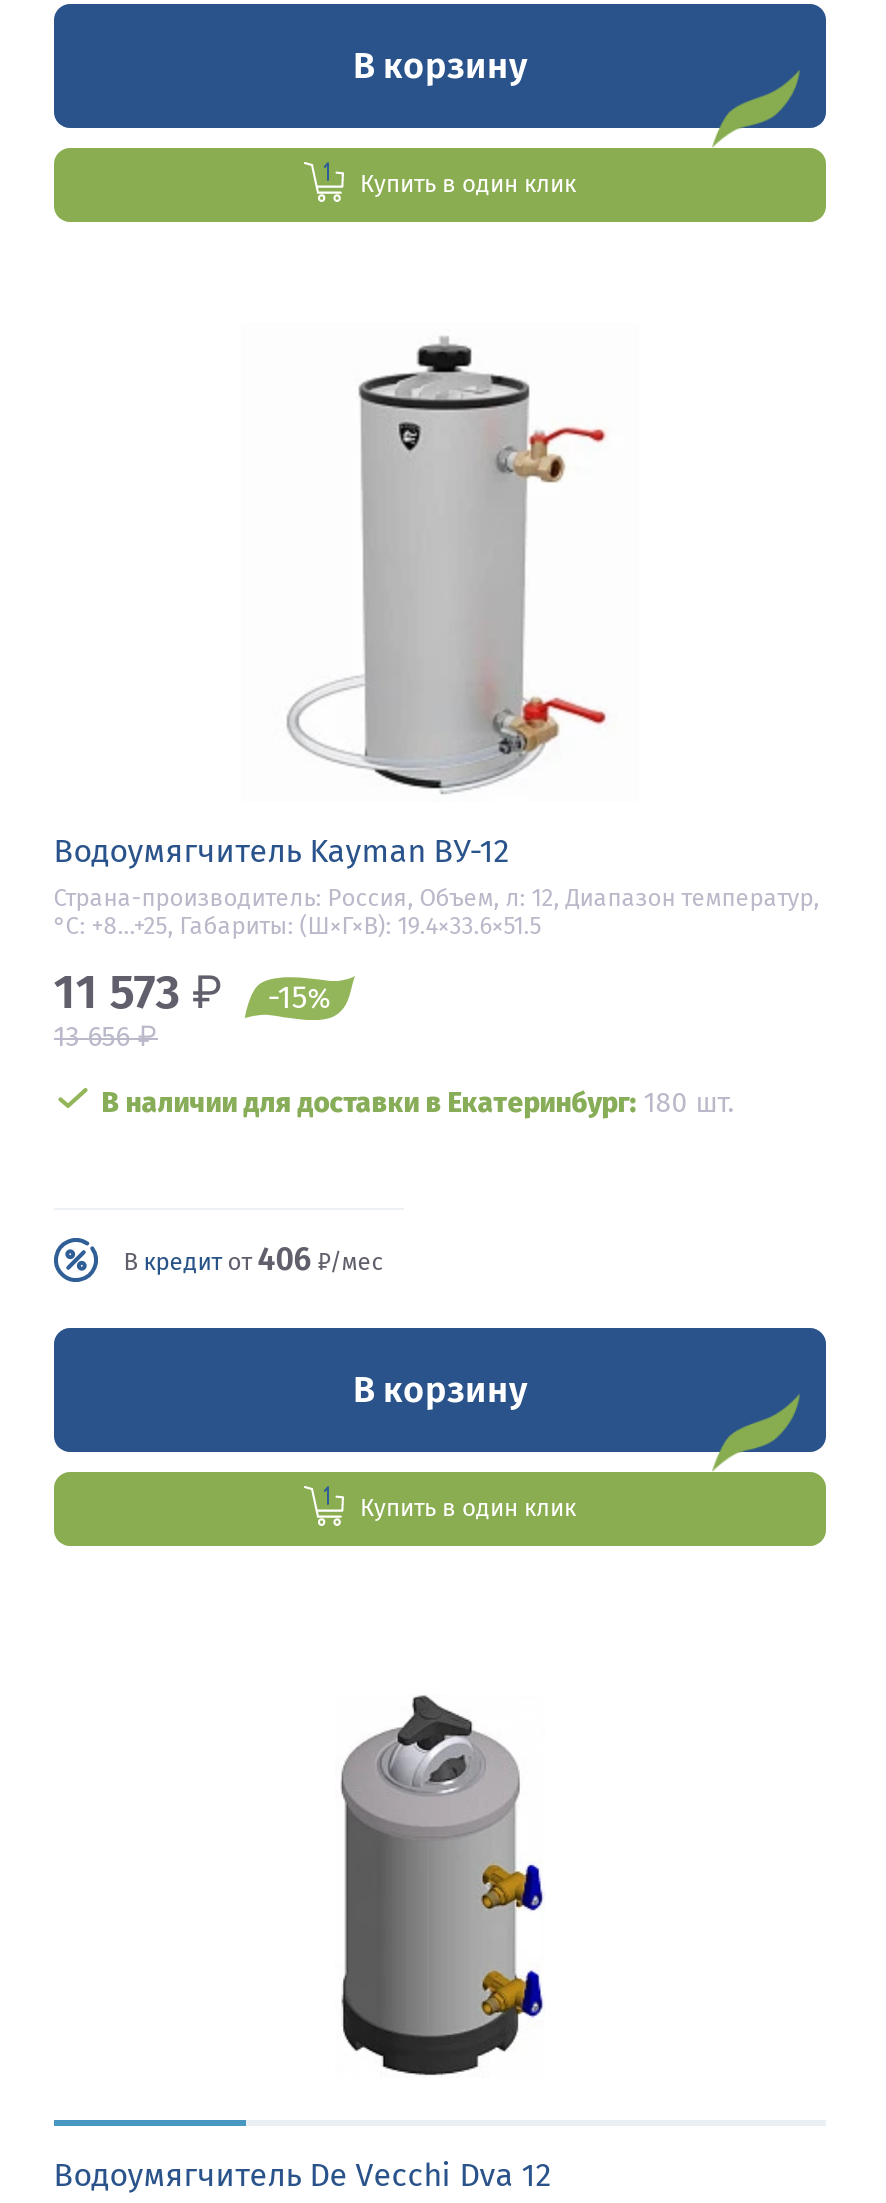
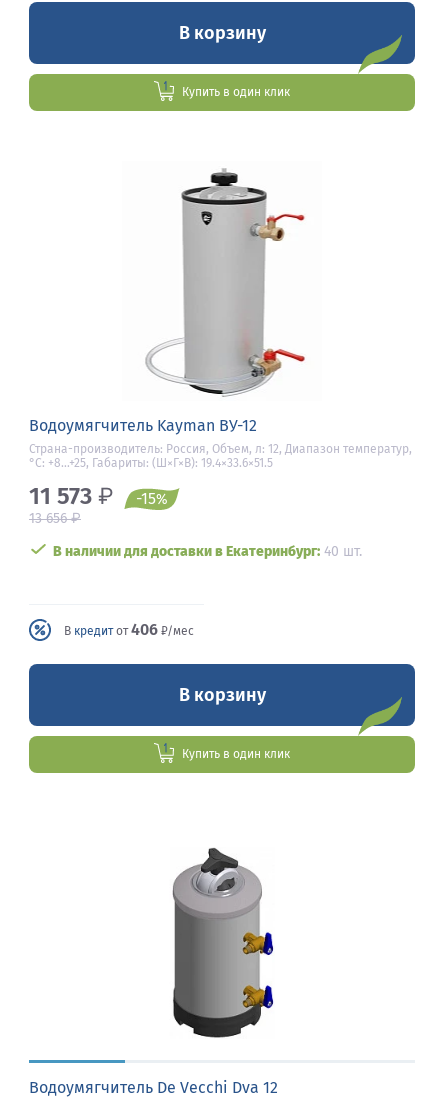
- В наличии для доставки в Екатеринбург: 180 шт.
+ В наличии для доставки в Екатеринбург: 40 шт.
